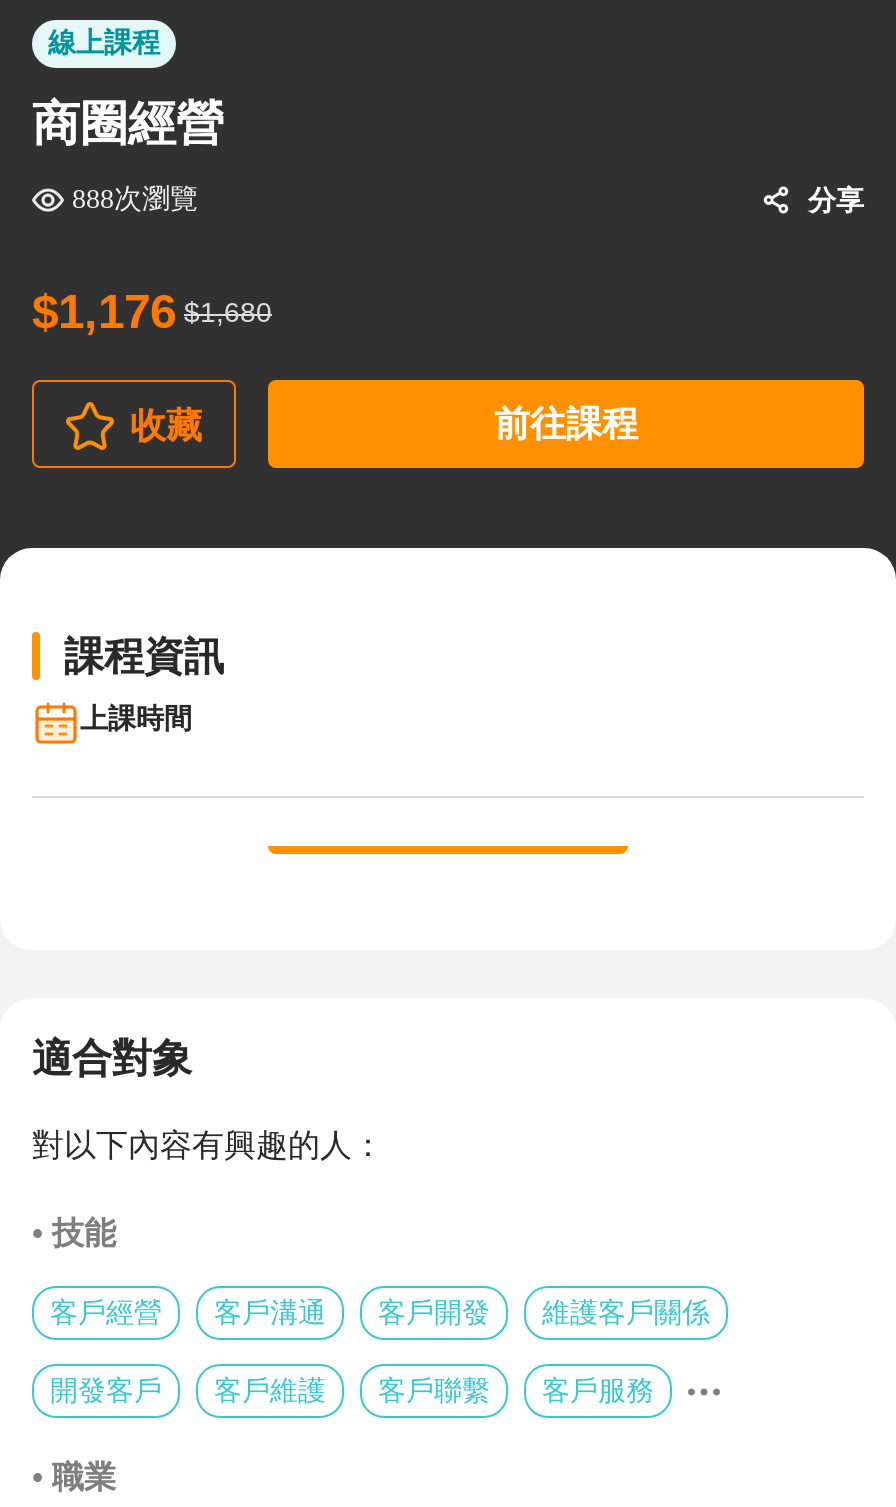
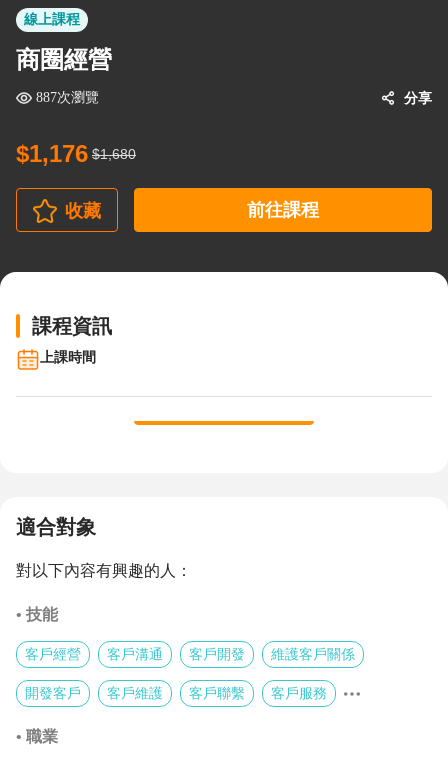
- 888次瀏覽
+ 887次瀏覽
